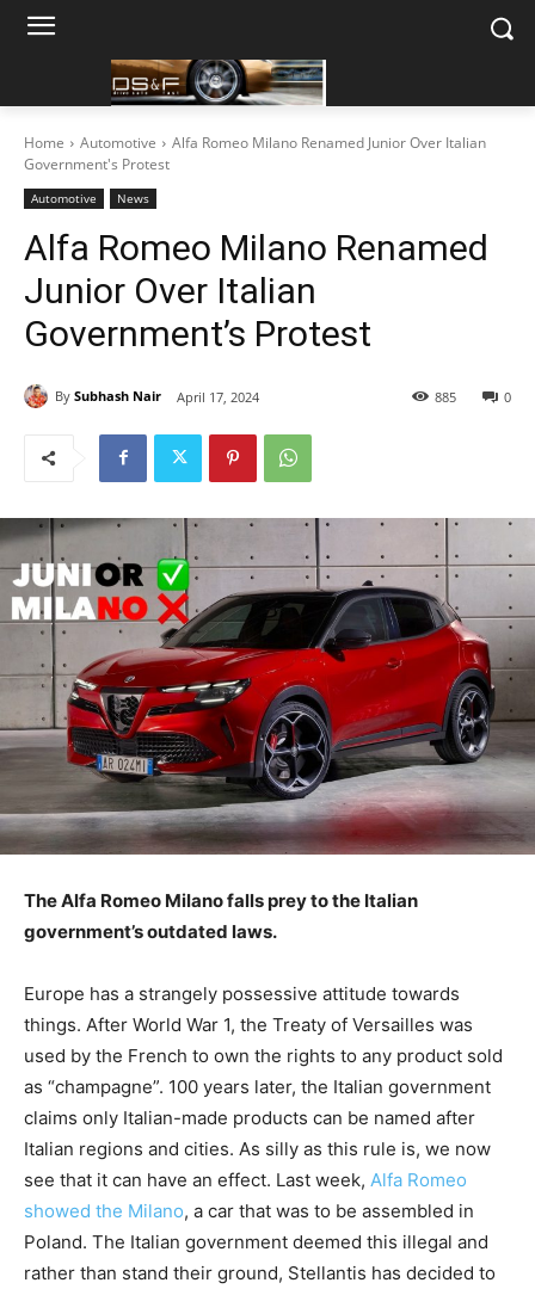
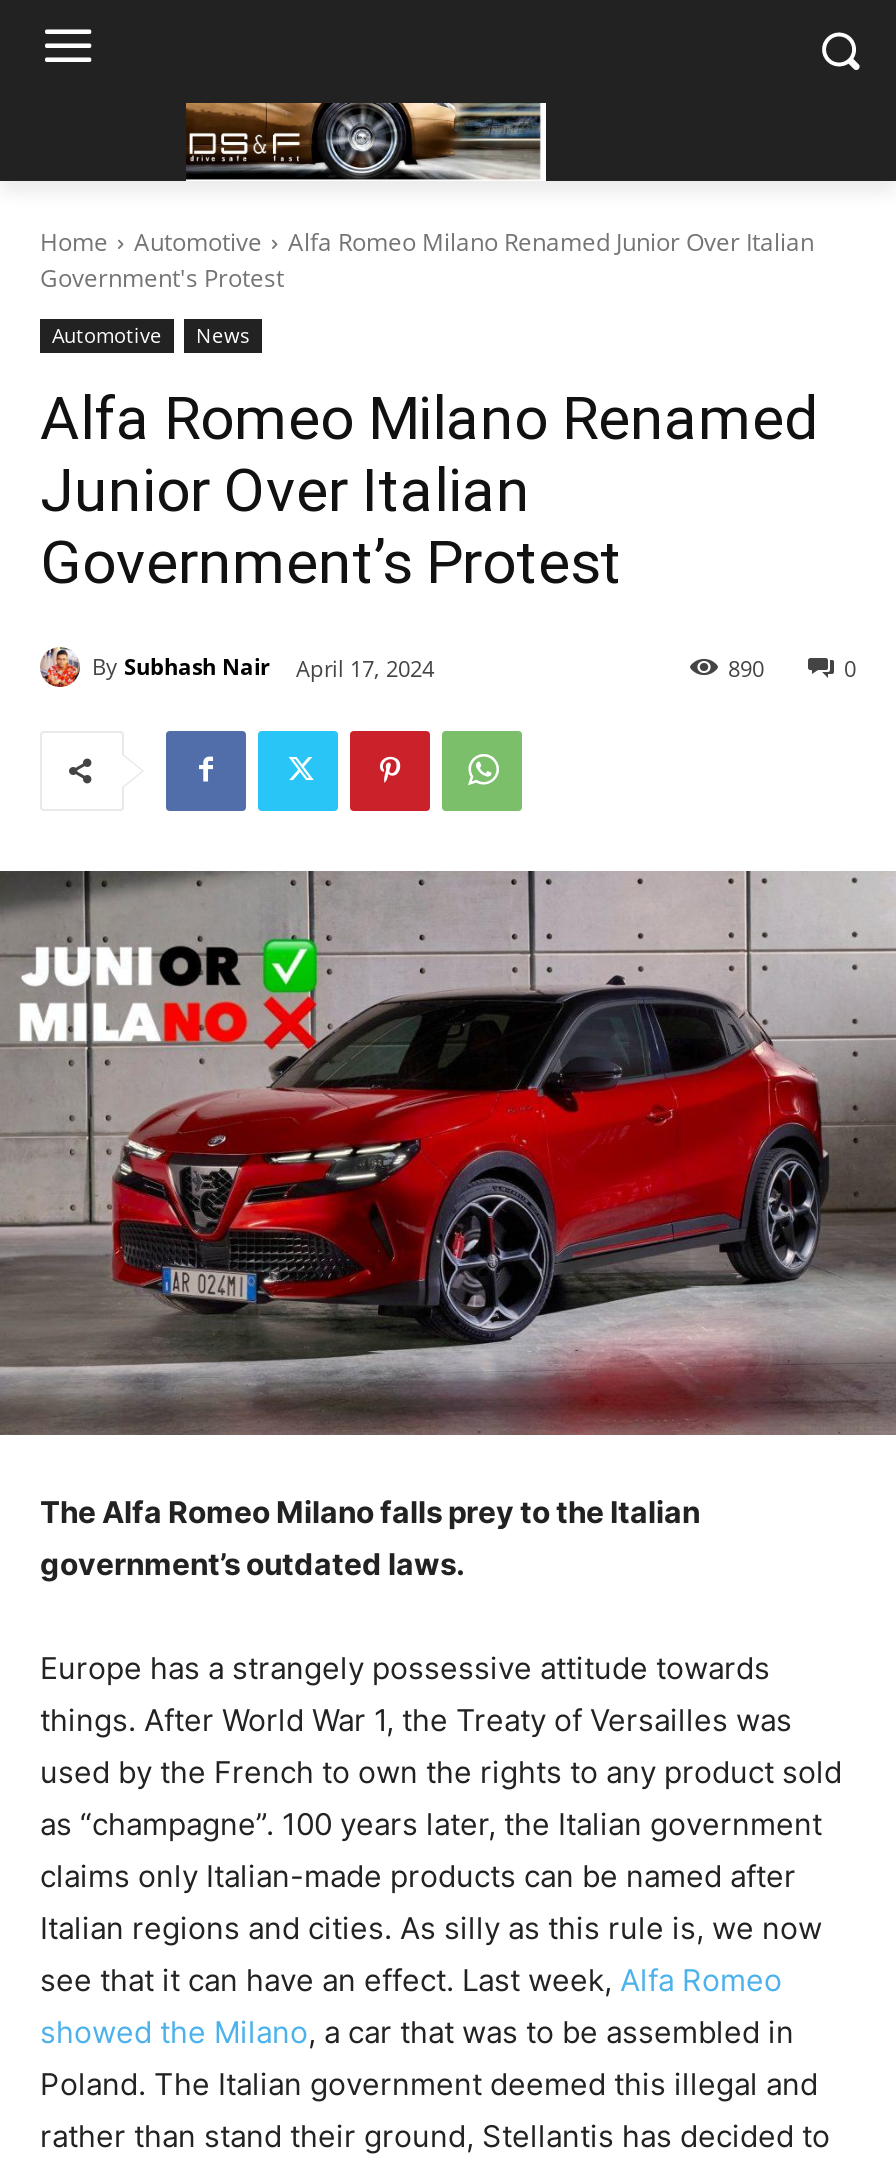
- 885
+ 890
